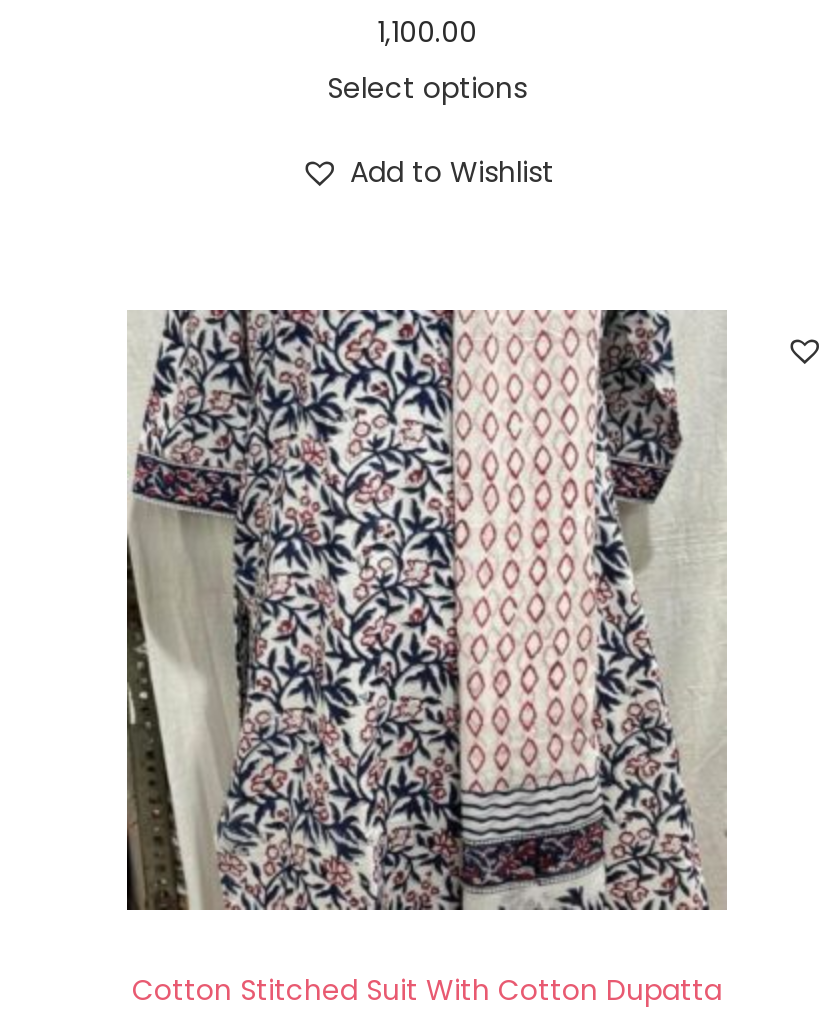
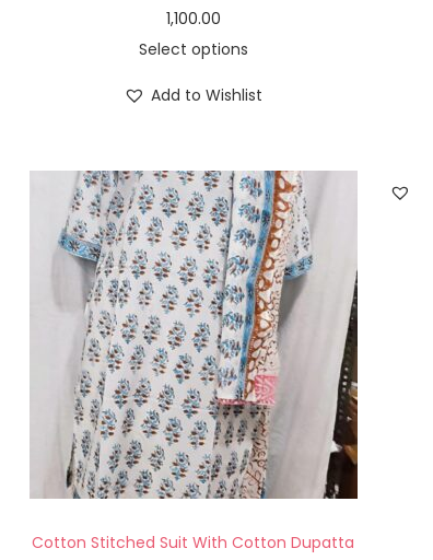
- [image]
+ [image]
